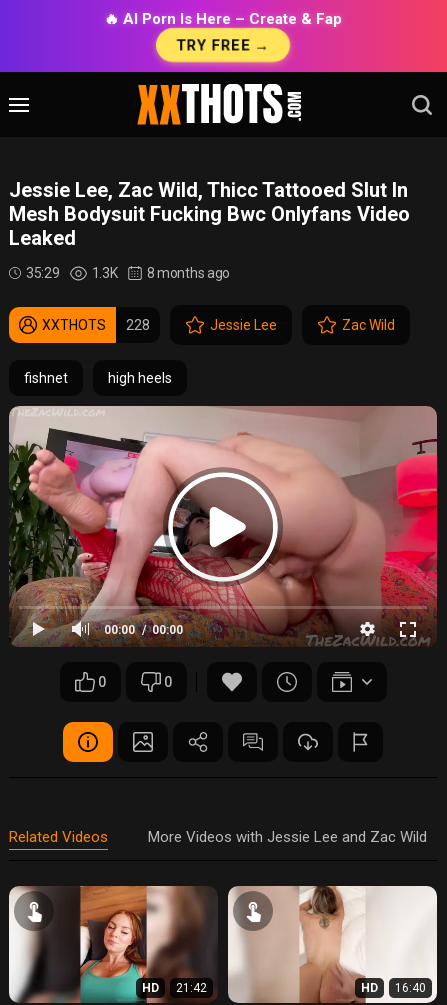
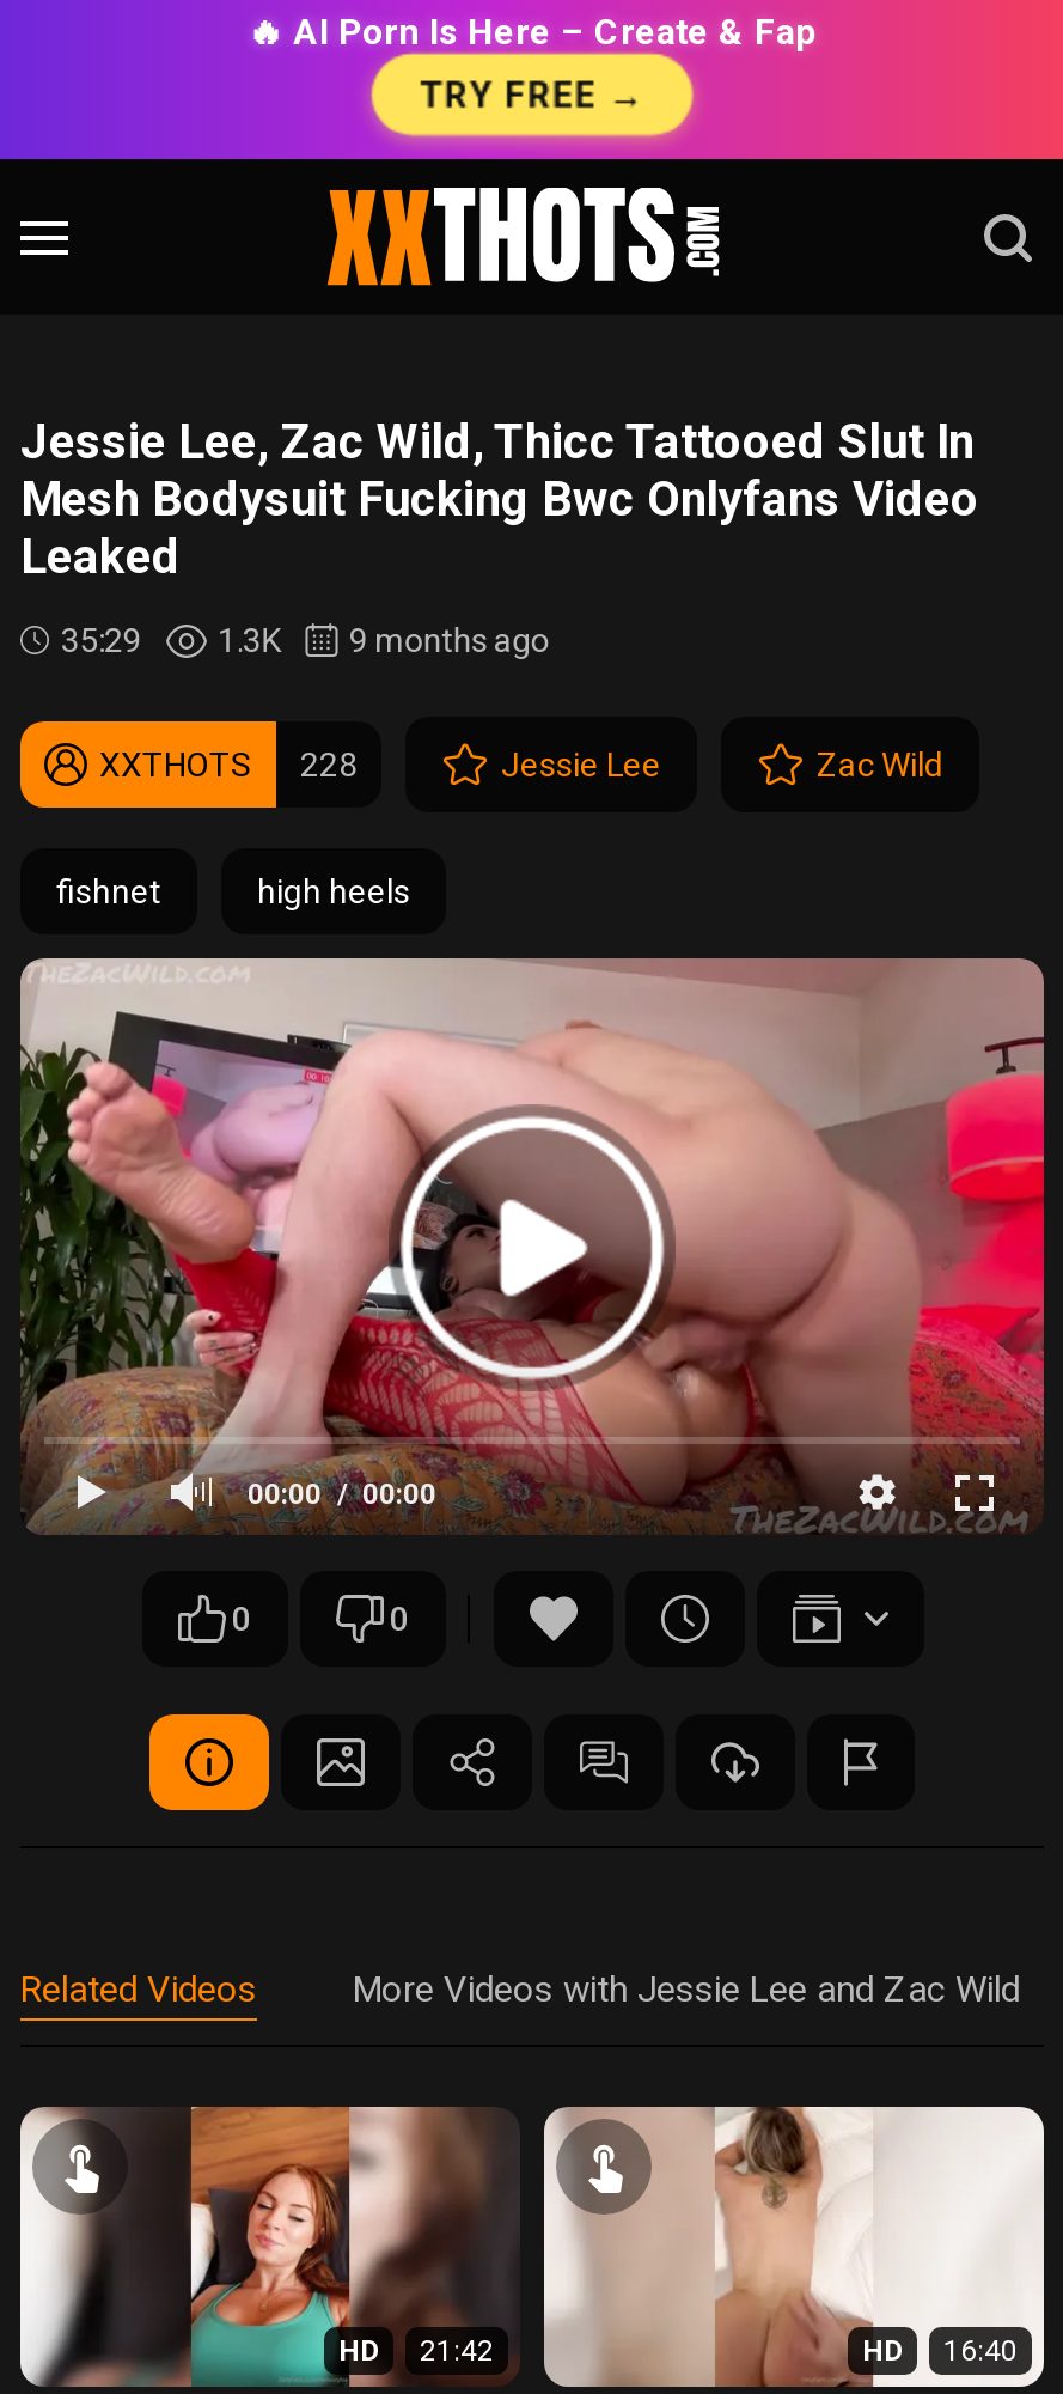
- 35:29 1.3K 8 months ago
+ 35:29 1.3K 9 months ago
